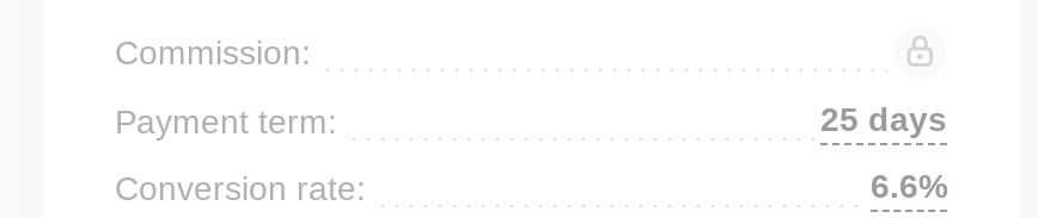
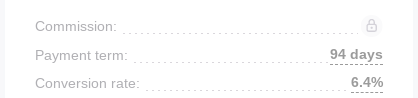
- 25 days
+ 94 days

- 6.6%
+ 6.4%
